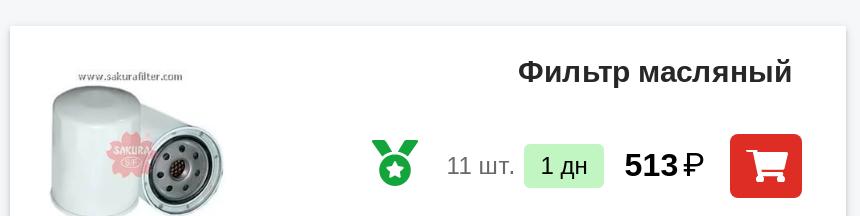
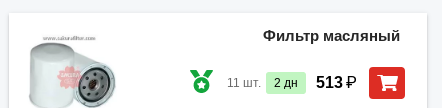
- 11 шт. 1 дн 513 ₽
+ 11 шт. 2 дн 513 ₽
